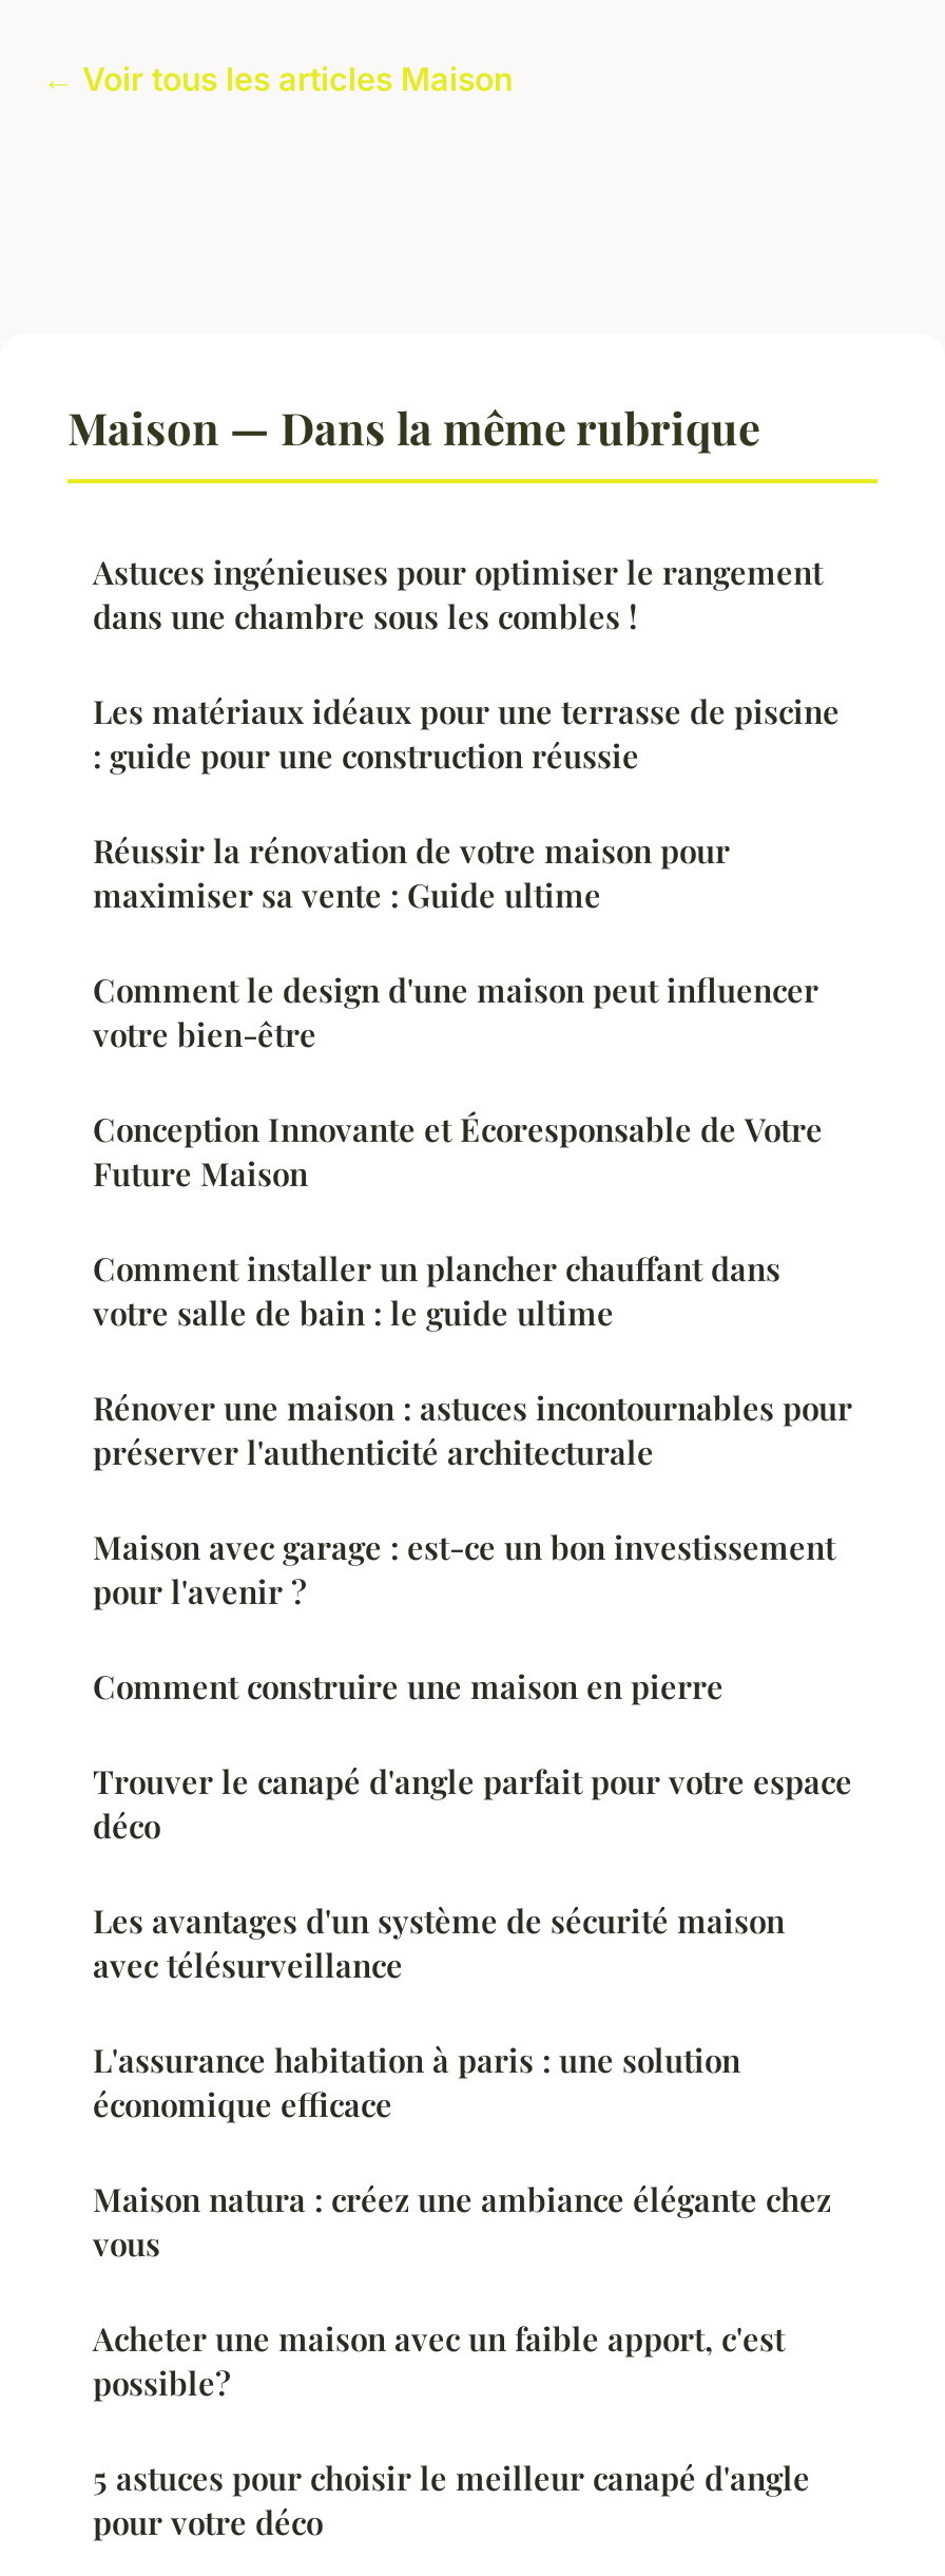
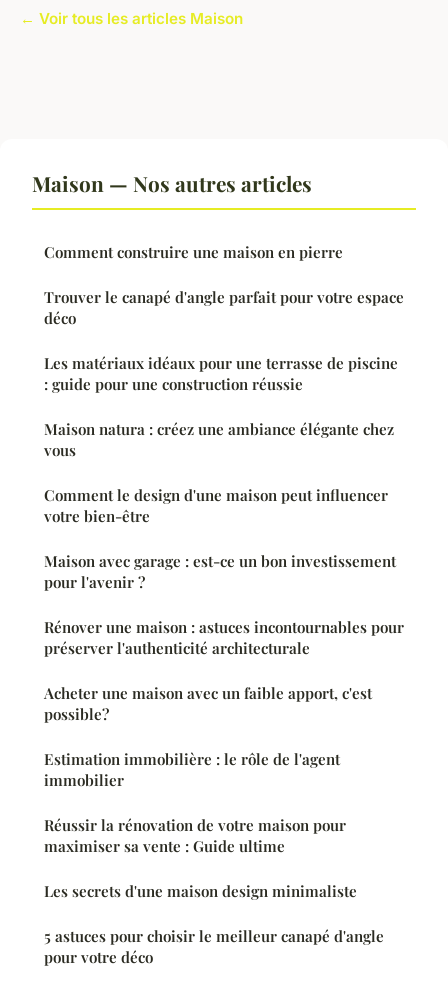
- Maison — Dans la même rubrique
- Astuces ingénieuses pour optimiser le rangement
- dans une chambre sous les combles !
- Conception Innovante et Écoresponsable de Votre
- Future Maison
- Comment installer un plancher chauffant dans
- votre salle de bain : le guide ultime
+ Maison — Nos autres articles

moved down: Les matériaux idéaux pour une terrasse de piscine | : guide pour une construction réussie

moved down: Réussir la rénovation de votre maison pour | maximiser sa vente : Guide ultime

moved down: Comment le design d'une maison peut influencer | votre bien-être | Maison avec garage : est-ce un bon investissement | pour l'avenir ? | Rénover une maison : astuces incontournables pour | préserver l'authenticité architecturale

moved up: Comment construire une maison en pierre | Trouver le canapé d'angle parfait pour votre espace | déco

- Les avantages d'un système de sécurité maison
- avec télésurveillance
- L'assurance habitation à paris : une solution
- économique efficace

moved up: Maison natura : créez une ambiance élégante chez | vous

moved up: Acheter une maison avec un faible apport, c'est | possible?

+ Estimation immobilière : le rôle de l'agent
+ immobilier
+ Les secrets d'une maison design minimaliste
